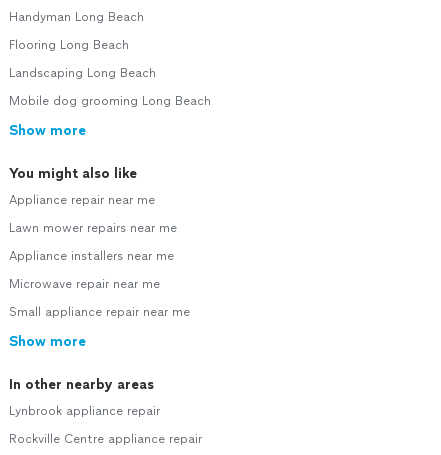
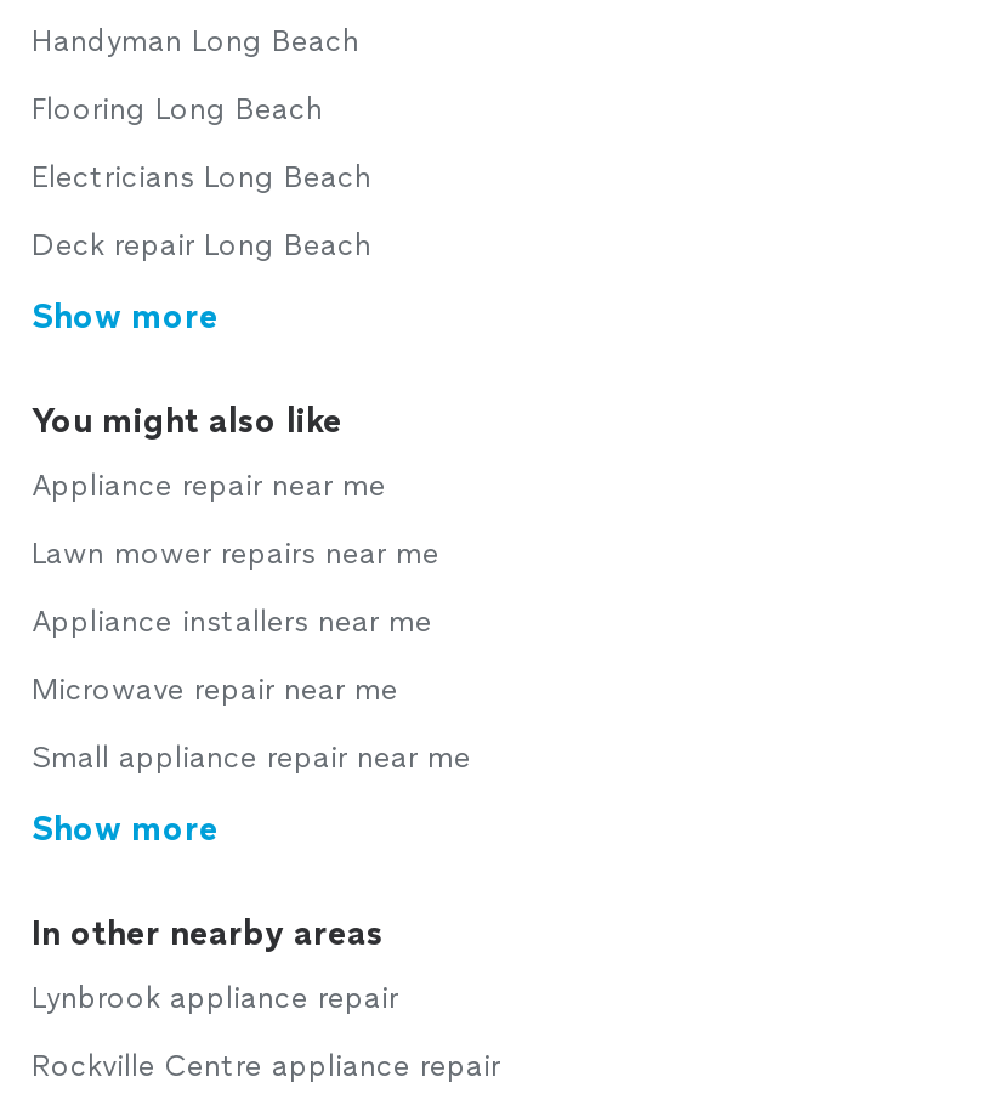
- Landscaping Long Beach
+ Electricians Long Beach

- Mobile dog grooming Long Beach
+ Deck repair Long Beach
